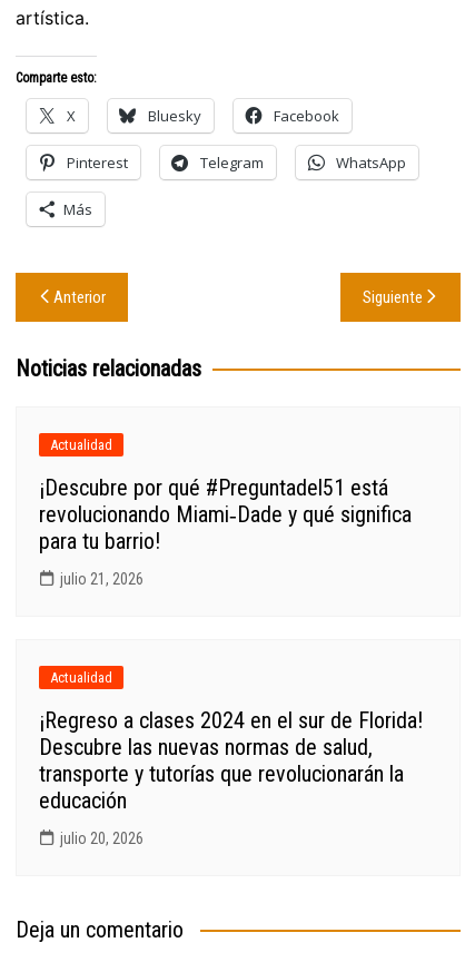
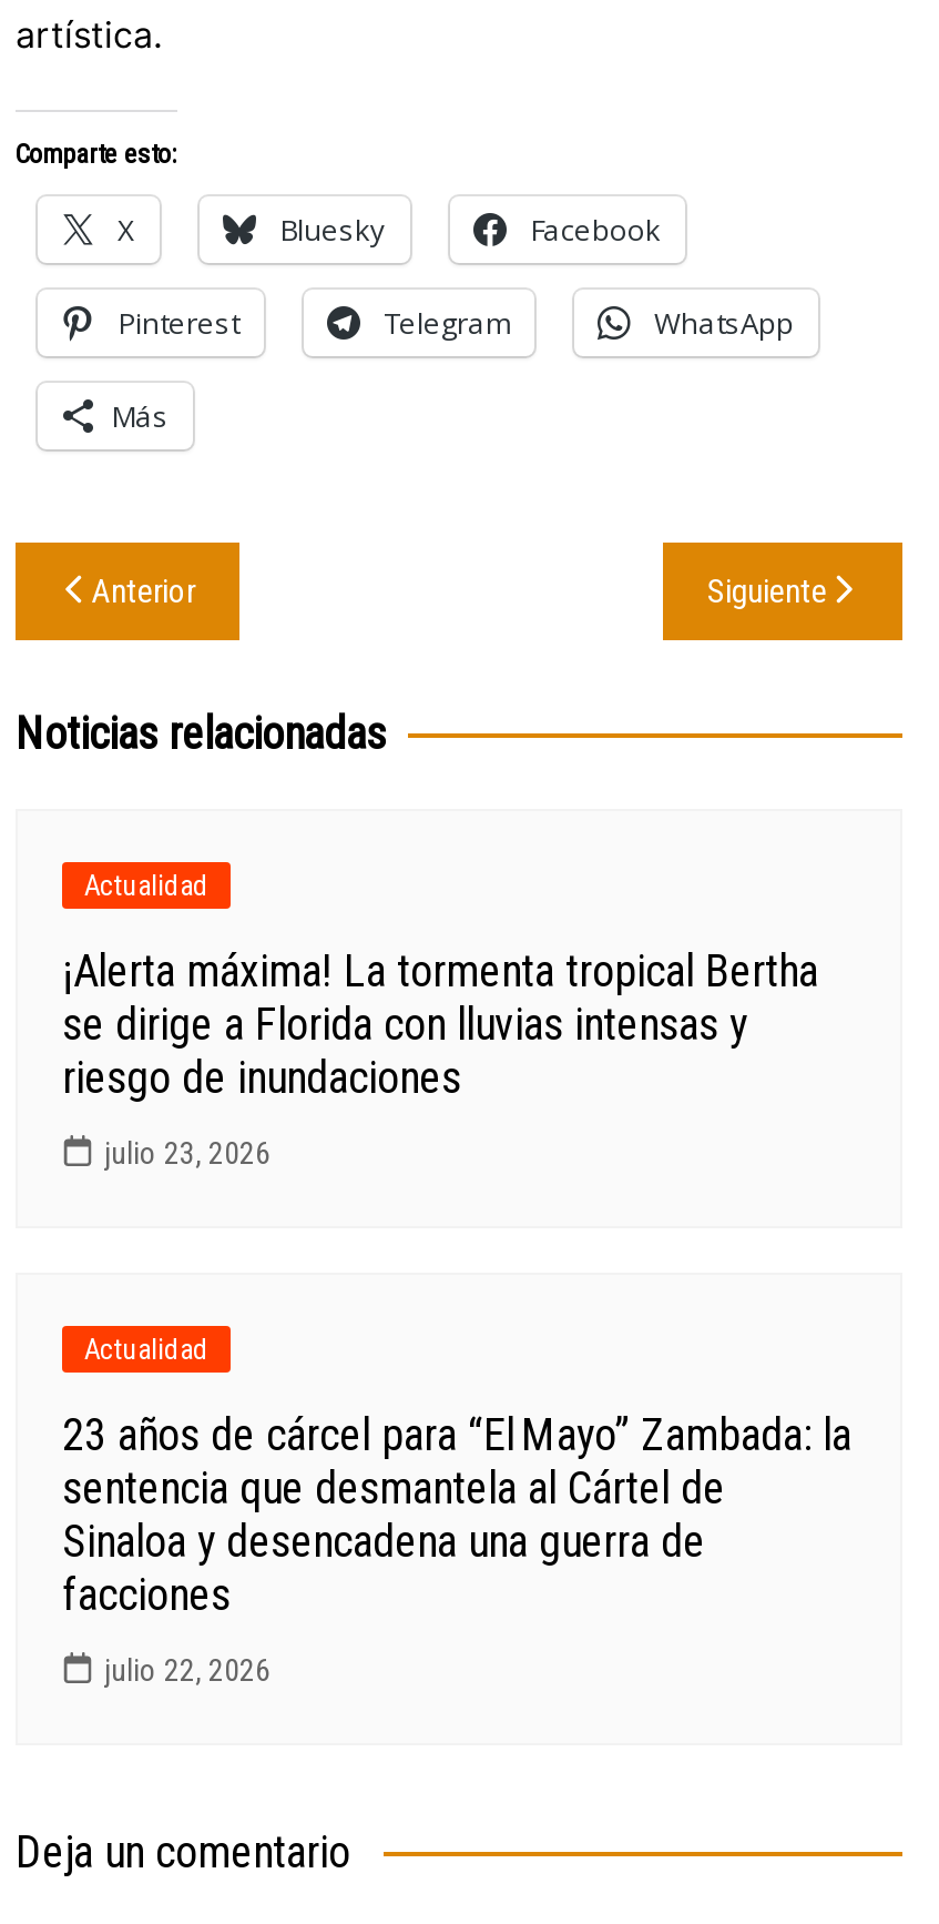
- ¡Descubre por qué #Preguntadel51 está
- revolucionando Miami‑Dade y qué significa
- para tu barrio!
+ ¡Alerta máxima! La tormenta tropical Bertha
+ se dirige a Florida con lluvias intensas y
+ riesgo de inundaciones

- julio 21, 2026
+ julio 23, 2026

- ¡Regreso a clases 2024 en el sur de Florida!
- Descubre las nuevas normas de salud,
- transporte y tutorías que revolucionarán la
- educación
+ 23 años de cárcel para “El Mayo” Zambada: la
+ sentencia que desmantela al Cártel de
+ Sinaloa y desencadena una guerra de
+ facciones

- julio 20, 2026
+ julio 22, 2026
